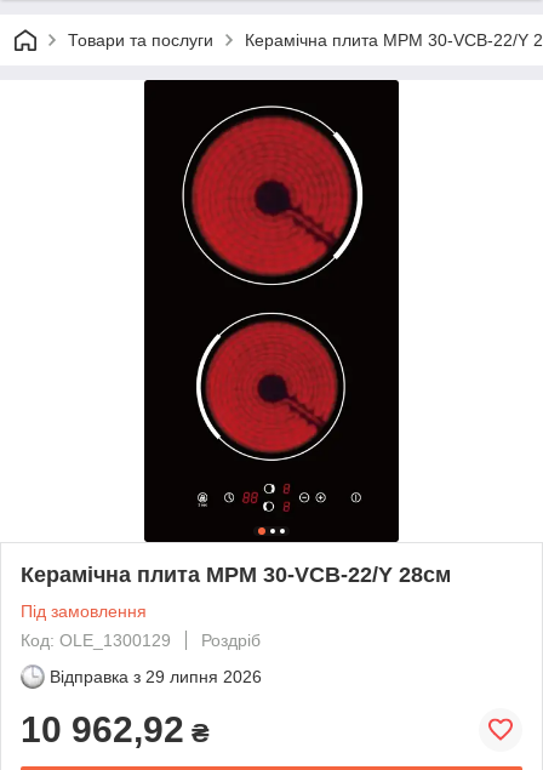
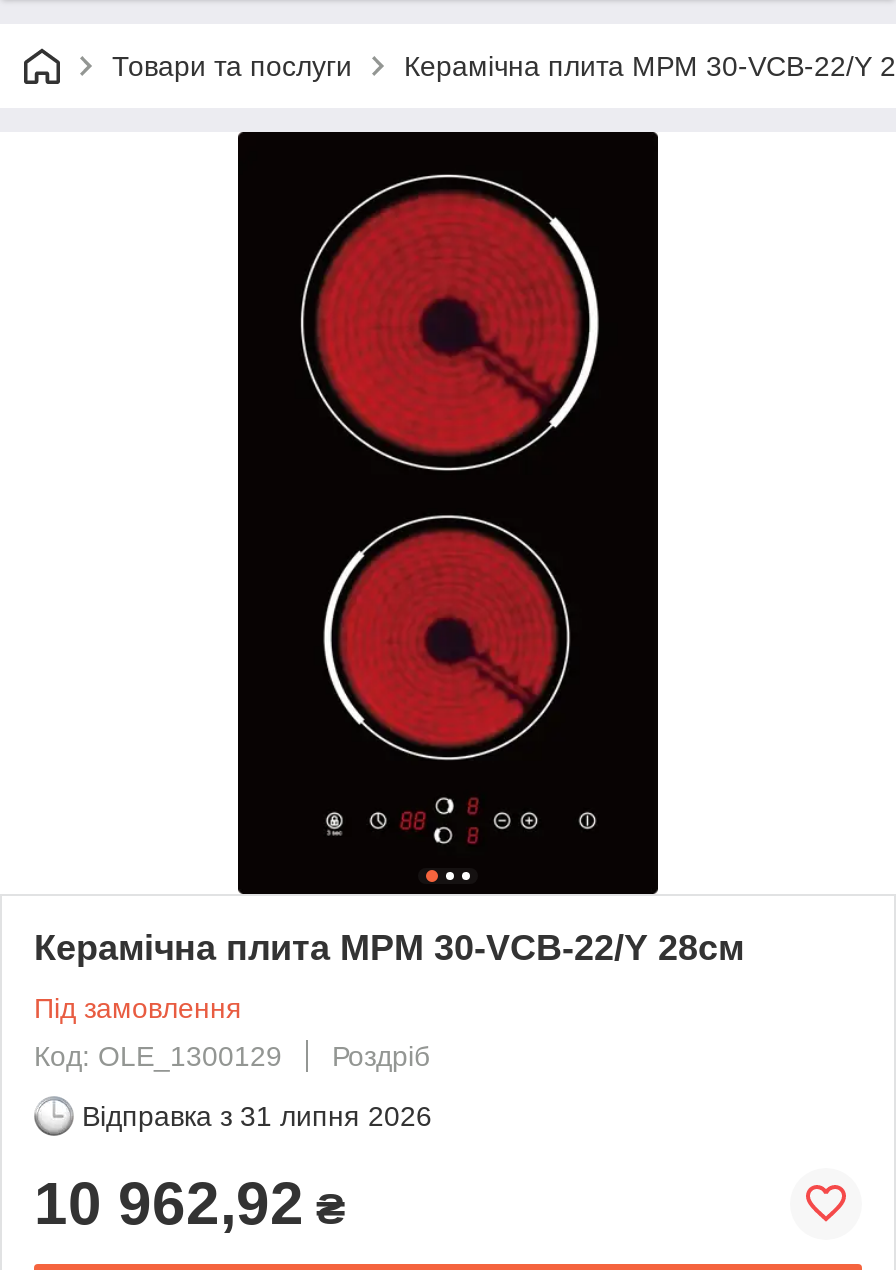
- Відправка з 29 липня 2026
+ Відправка з 31 липня 2026
